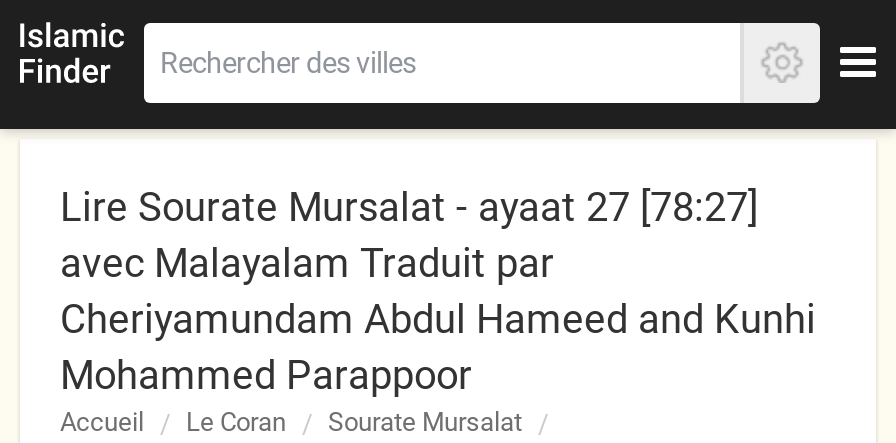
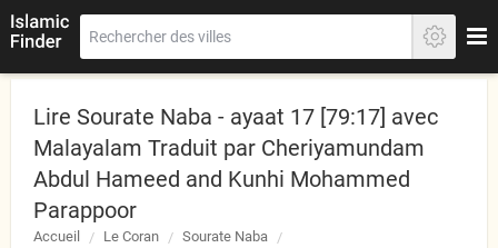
- Lire Sourate Mursalat - ayaat 27 [78:27]
- avec Malayalam Traduit par
- Cheriyamundam Abdul Hameed and Kunhi
- Mohammed Parappoor
+ Lire Sourate Naba - ayaat 17 [79:17] avec
+ Malayalam Traduit par Cheriyamundam
+ Abdul Hameed and Kunhi Mohammed
+ Parappoor

- Sourate Mursalat
+ Sourate Naba
